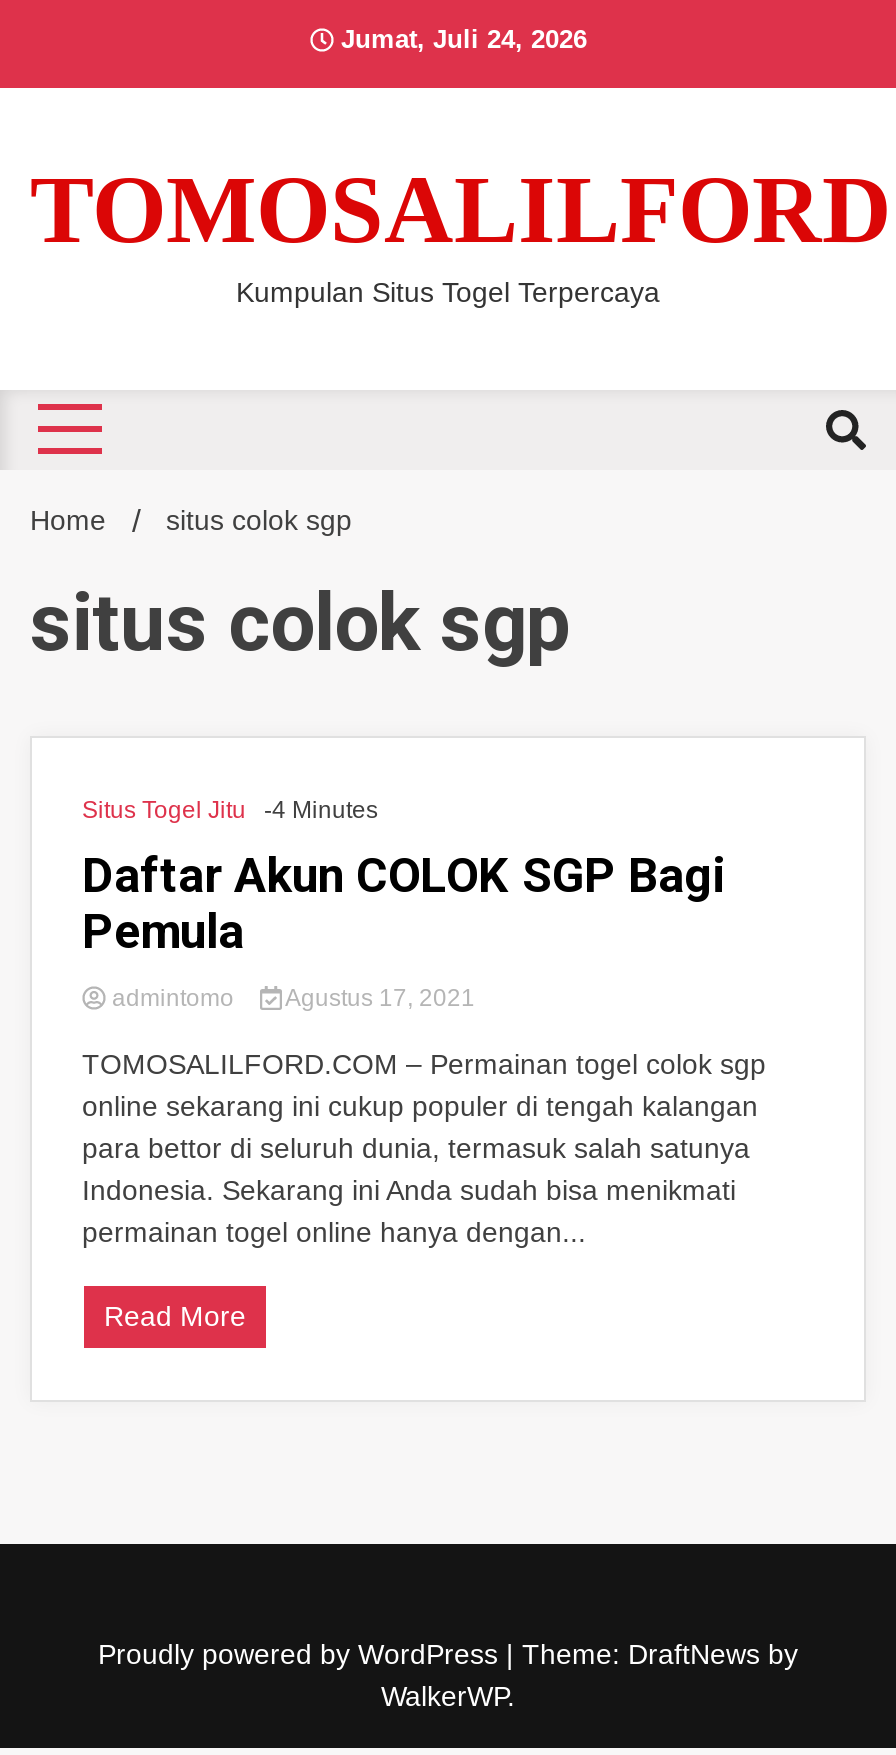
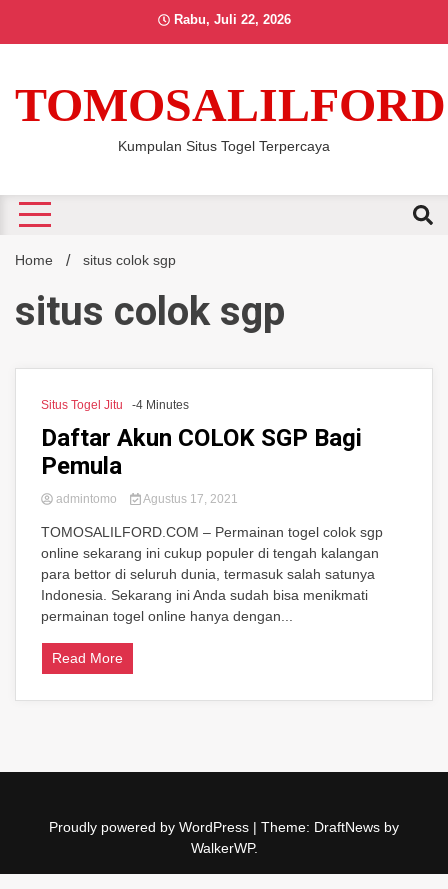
- Jumat, Juli 24, 2026
+ Rabu, Juli 22, 2026
